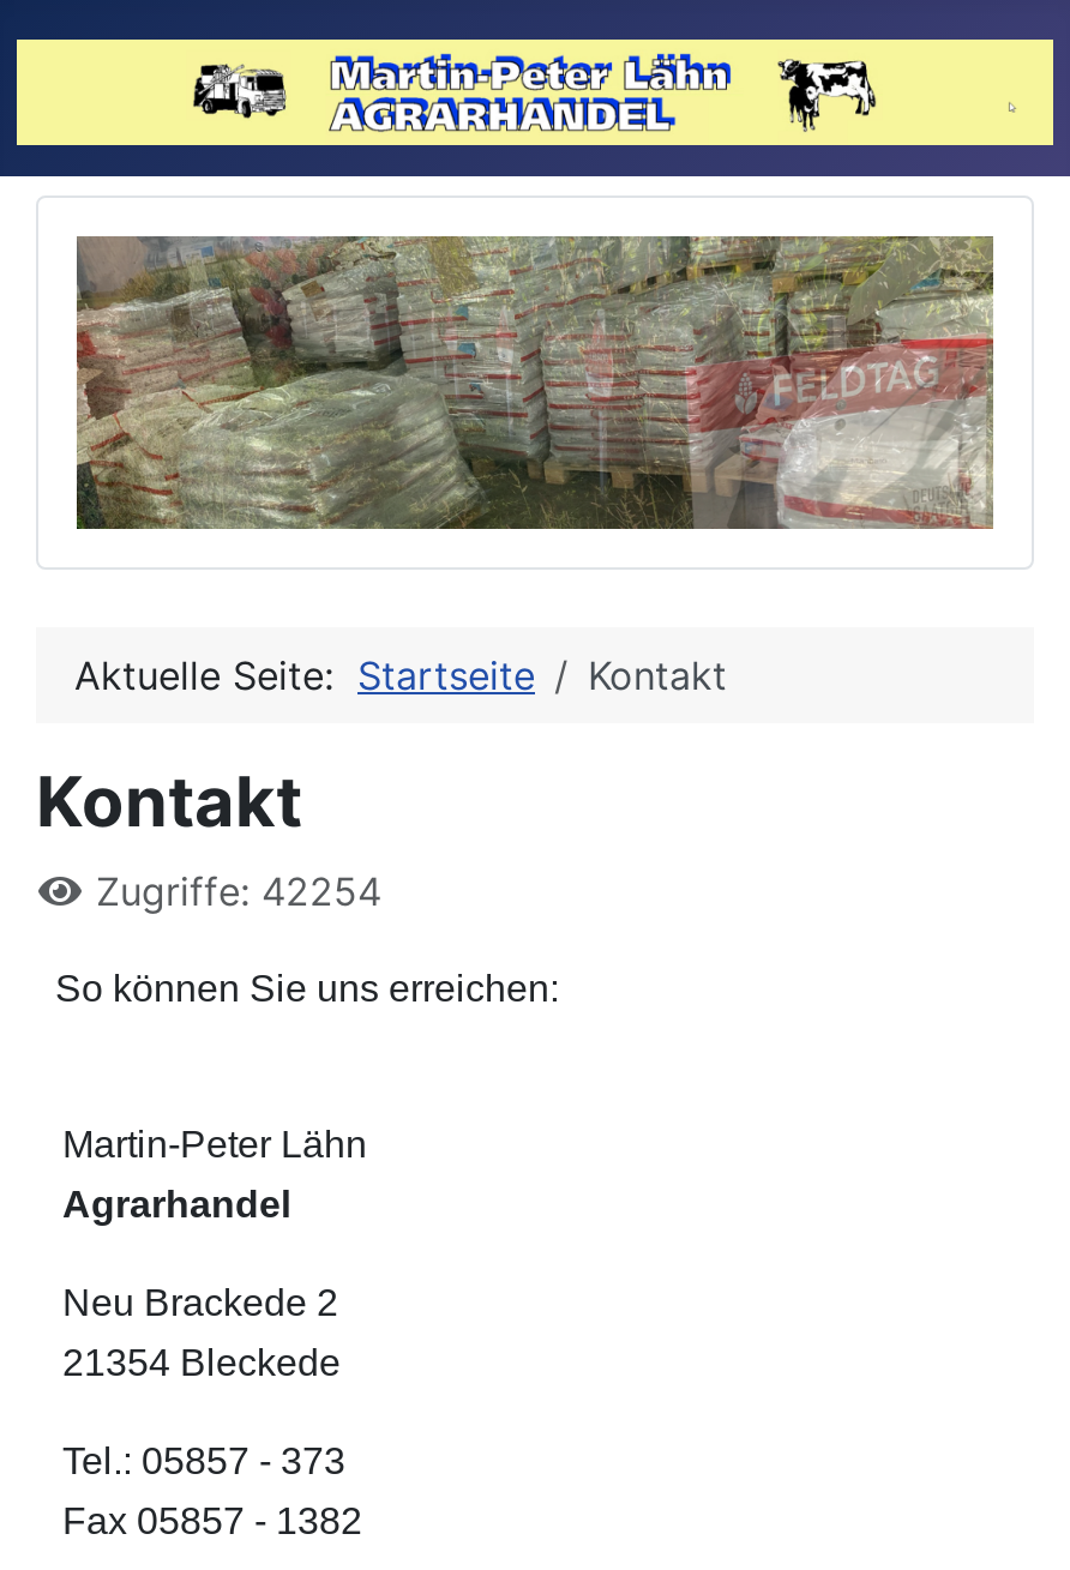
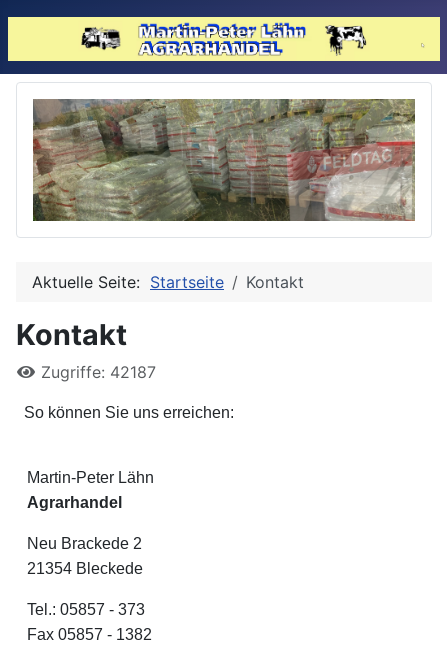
- Zugriffe: 42254
+ Zugriffe: 42187
